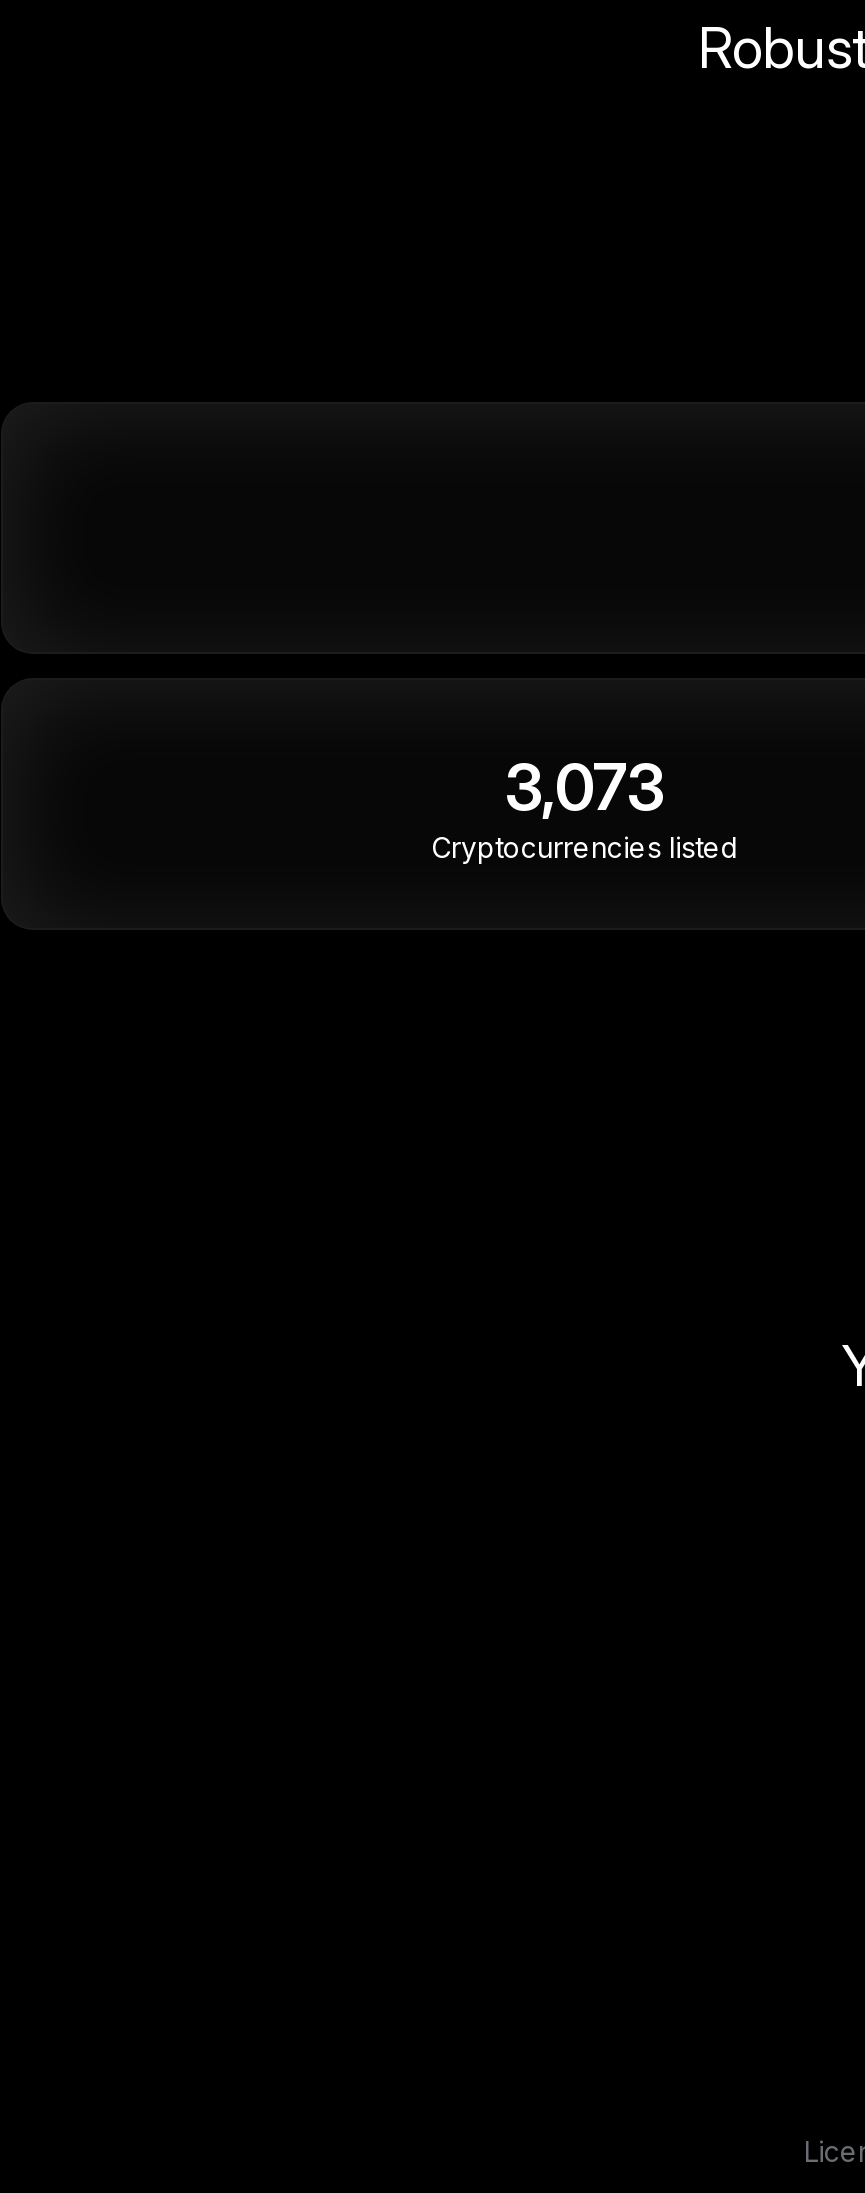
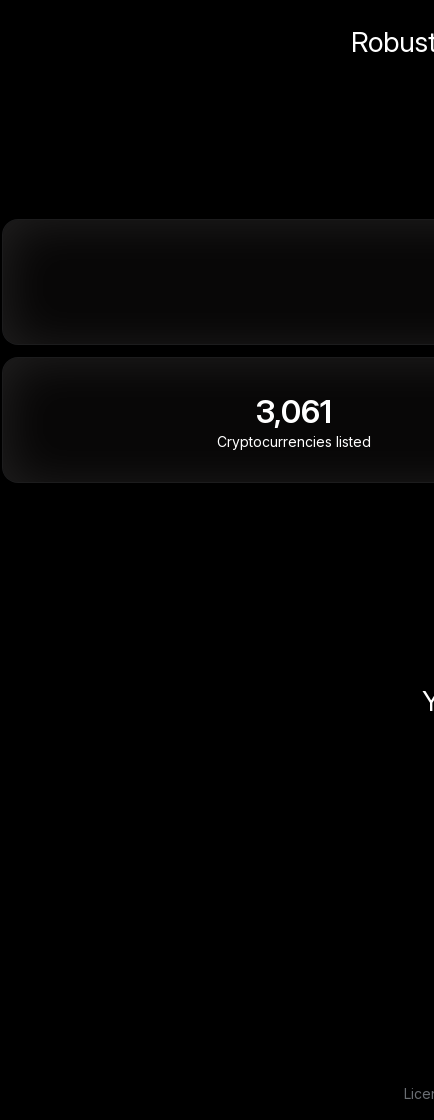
- 3,073
+ 3,061
